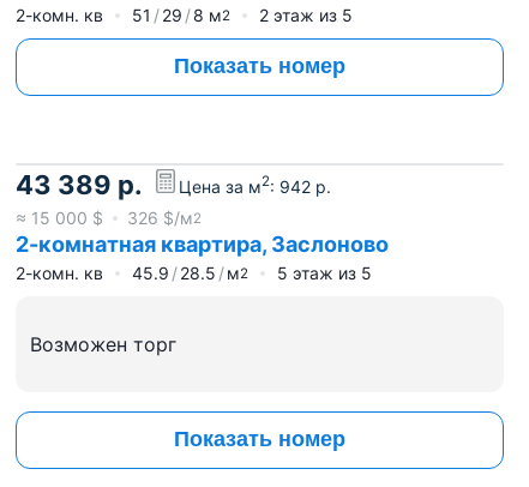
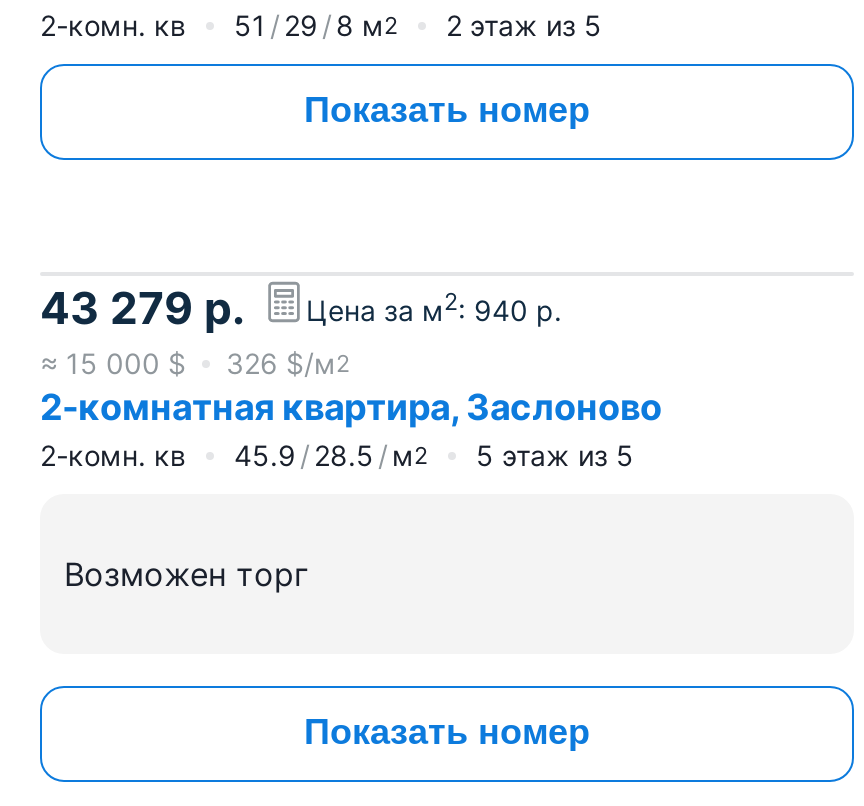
- 43 389 р.
+ 43 279 р.

- Цена за м2: 942 р.
+ Цена за м2: 940 р.
